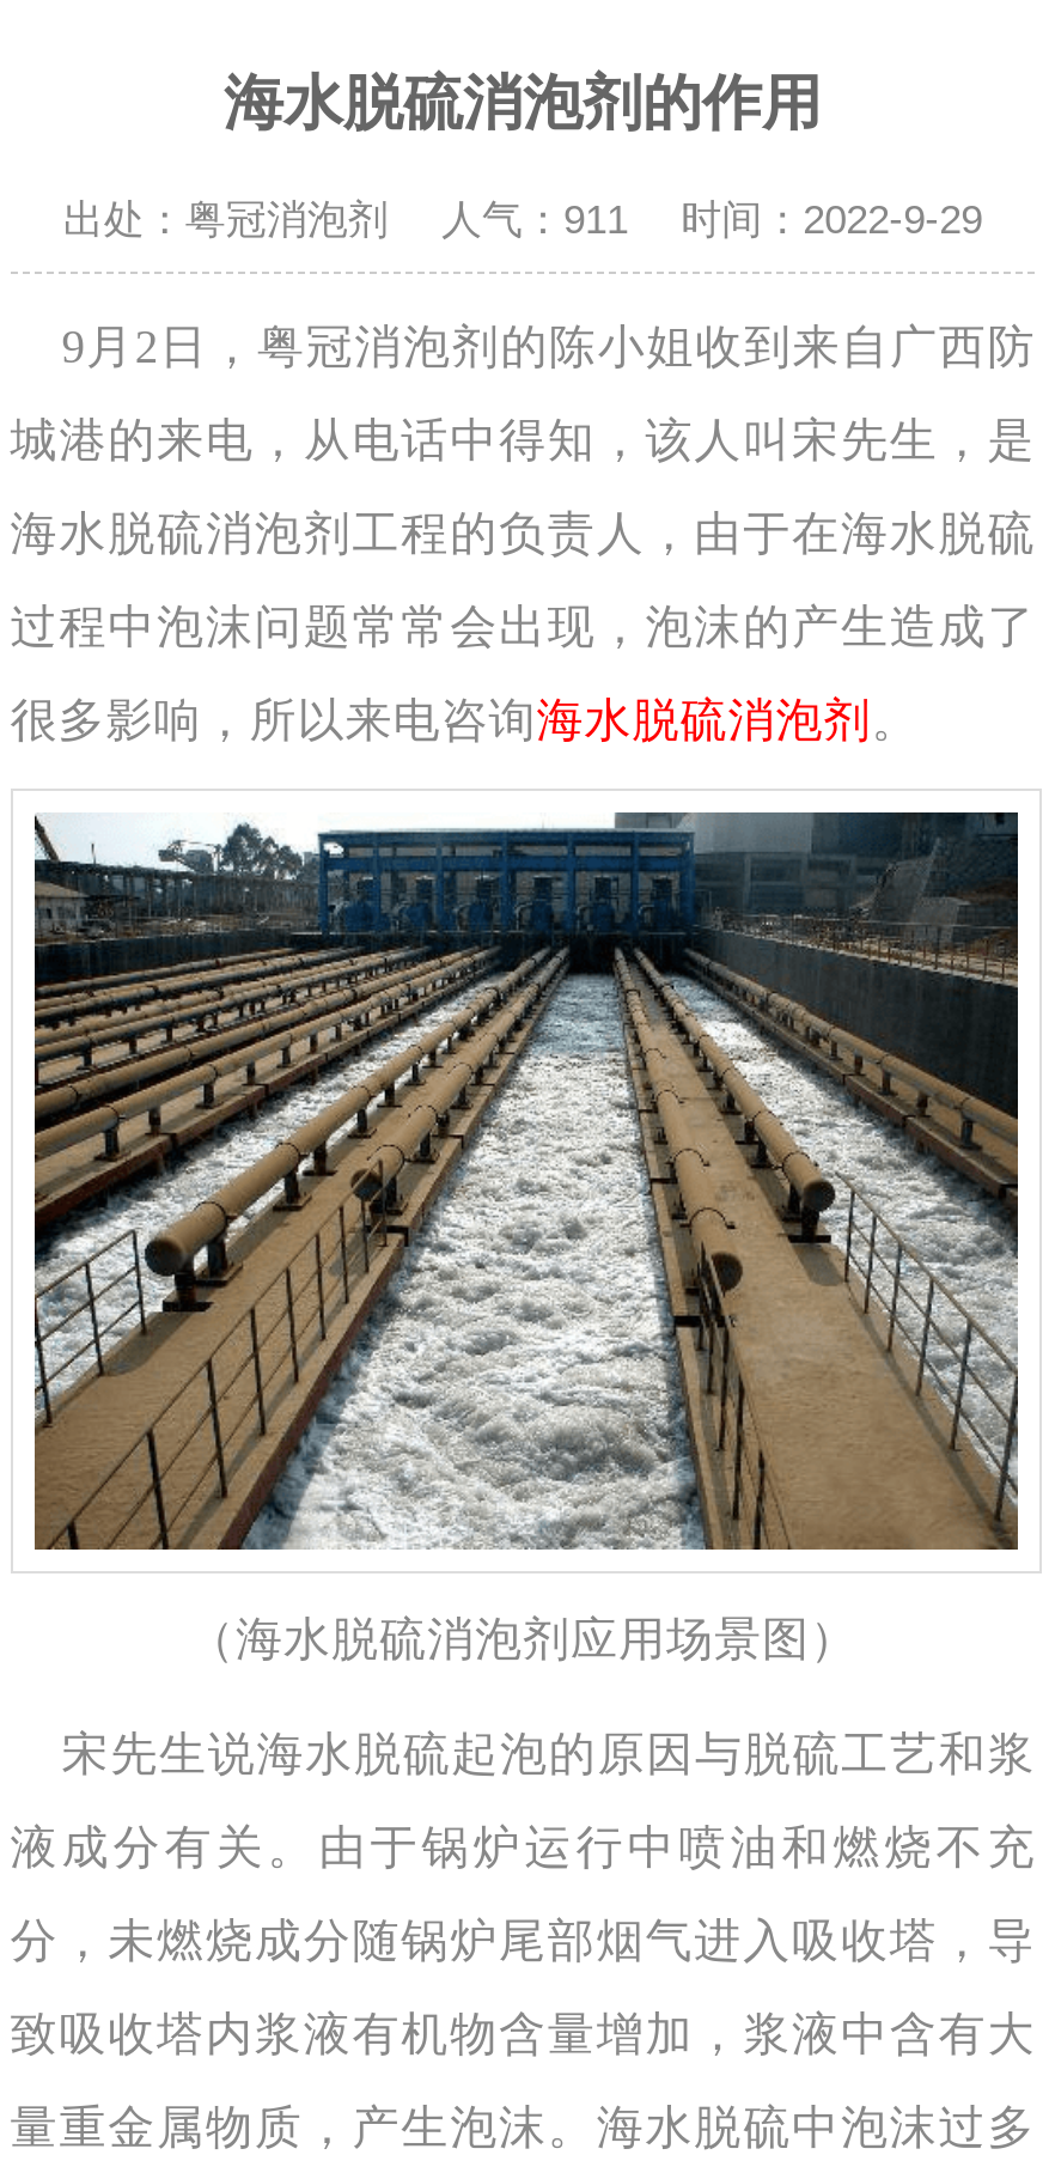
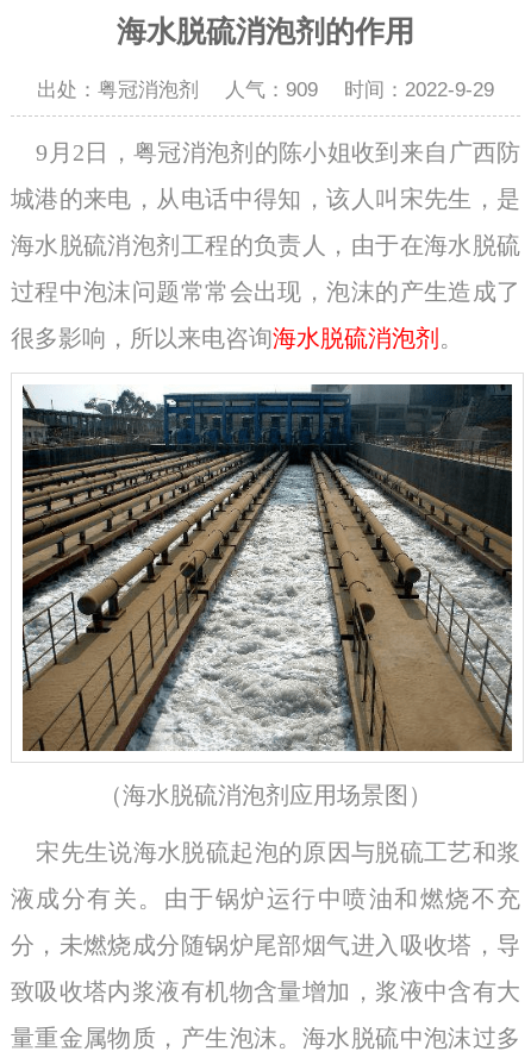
- 出处：粤冠消泡剂 人气：911 时间：2022-9-29
+ 出处：粤冠消泡剂 人气：909 时间：2022-9-29
